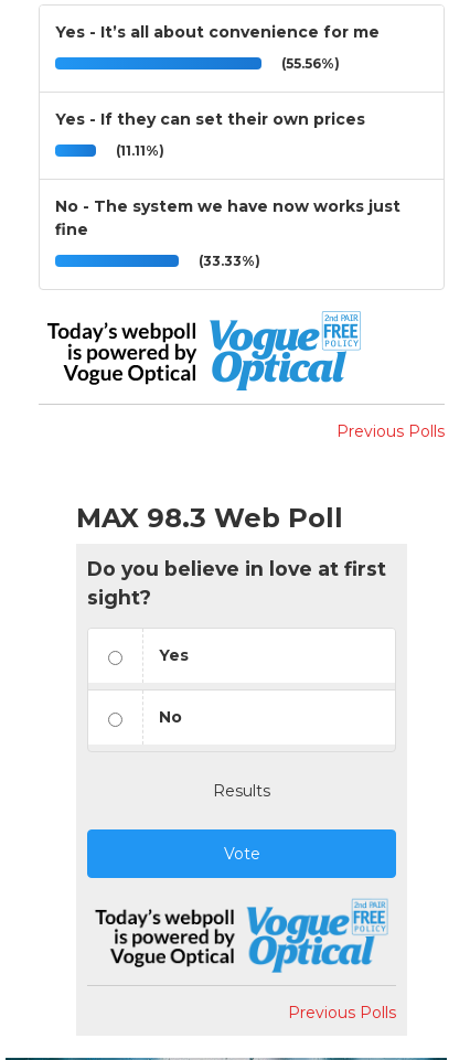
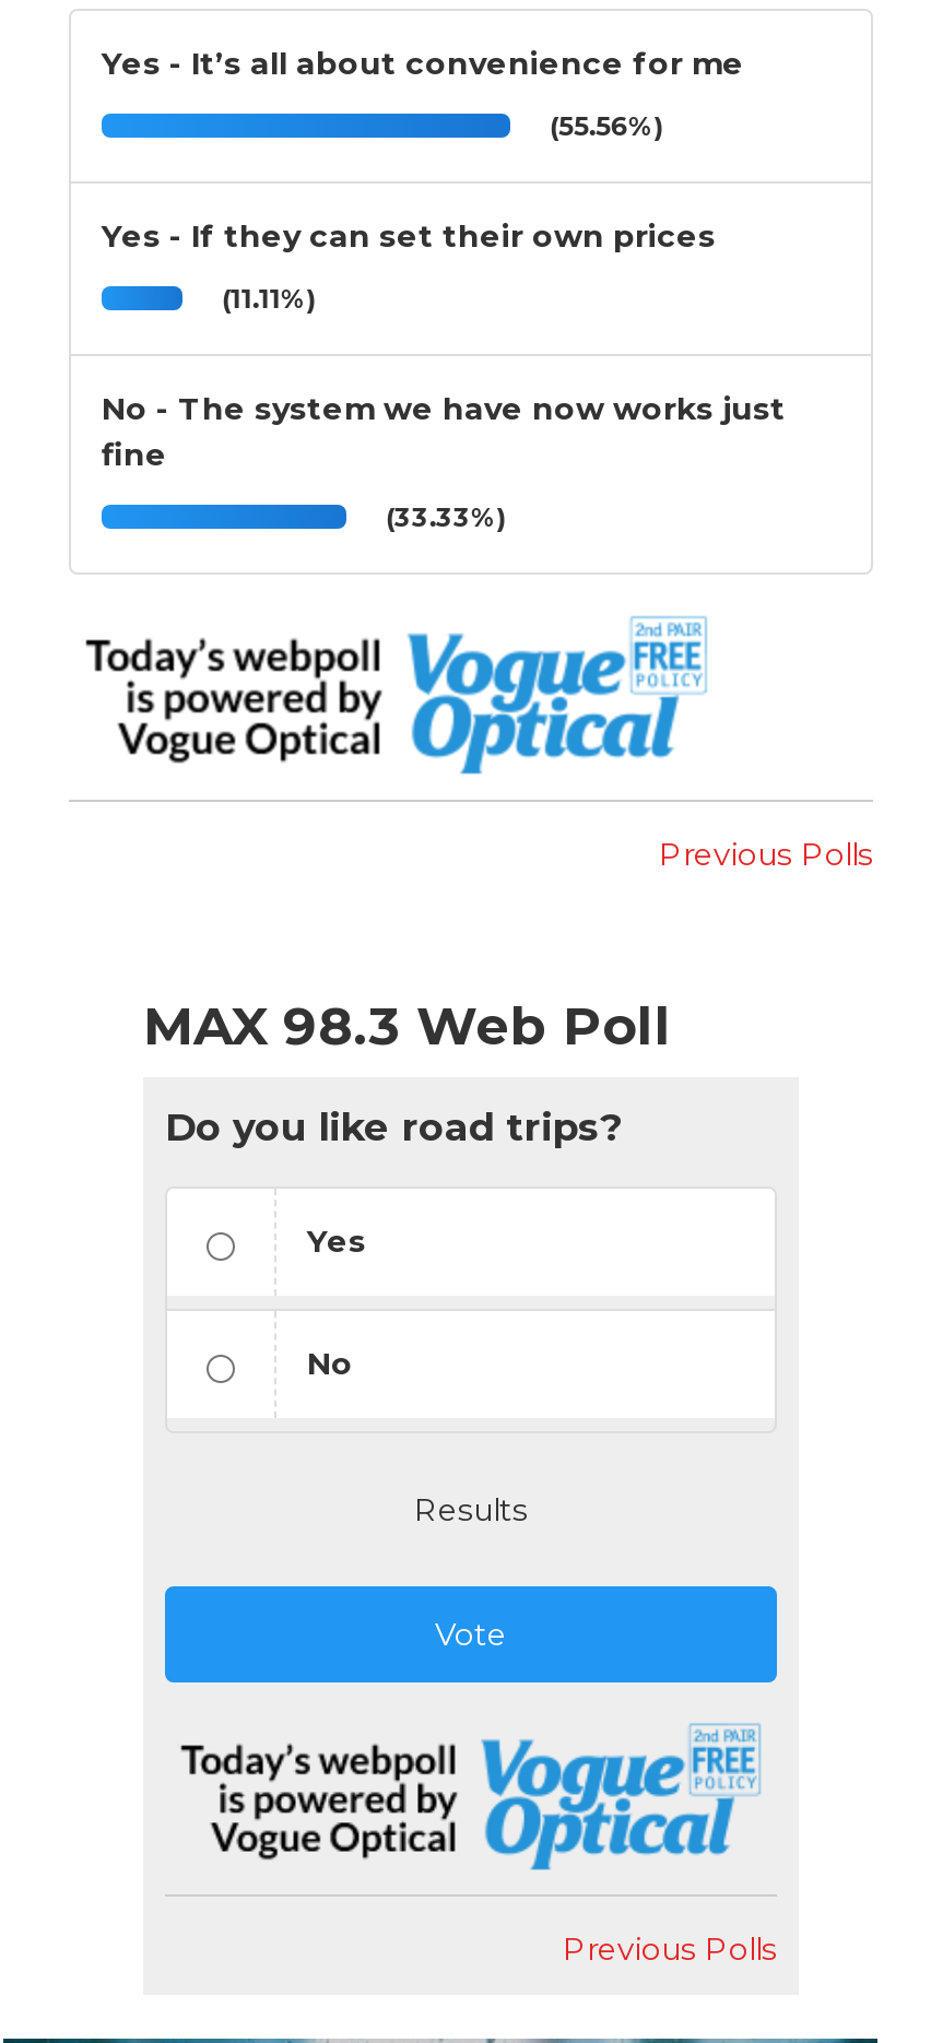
- Do you believe in love at first
- sight?
+ Do you like road trips?
